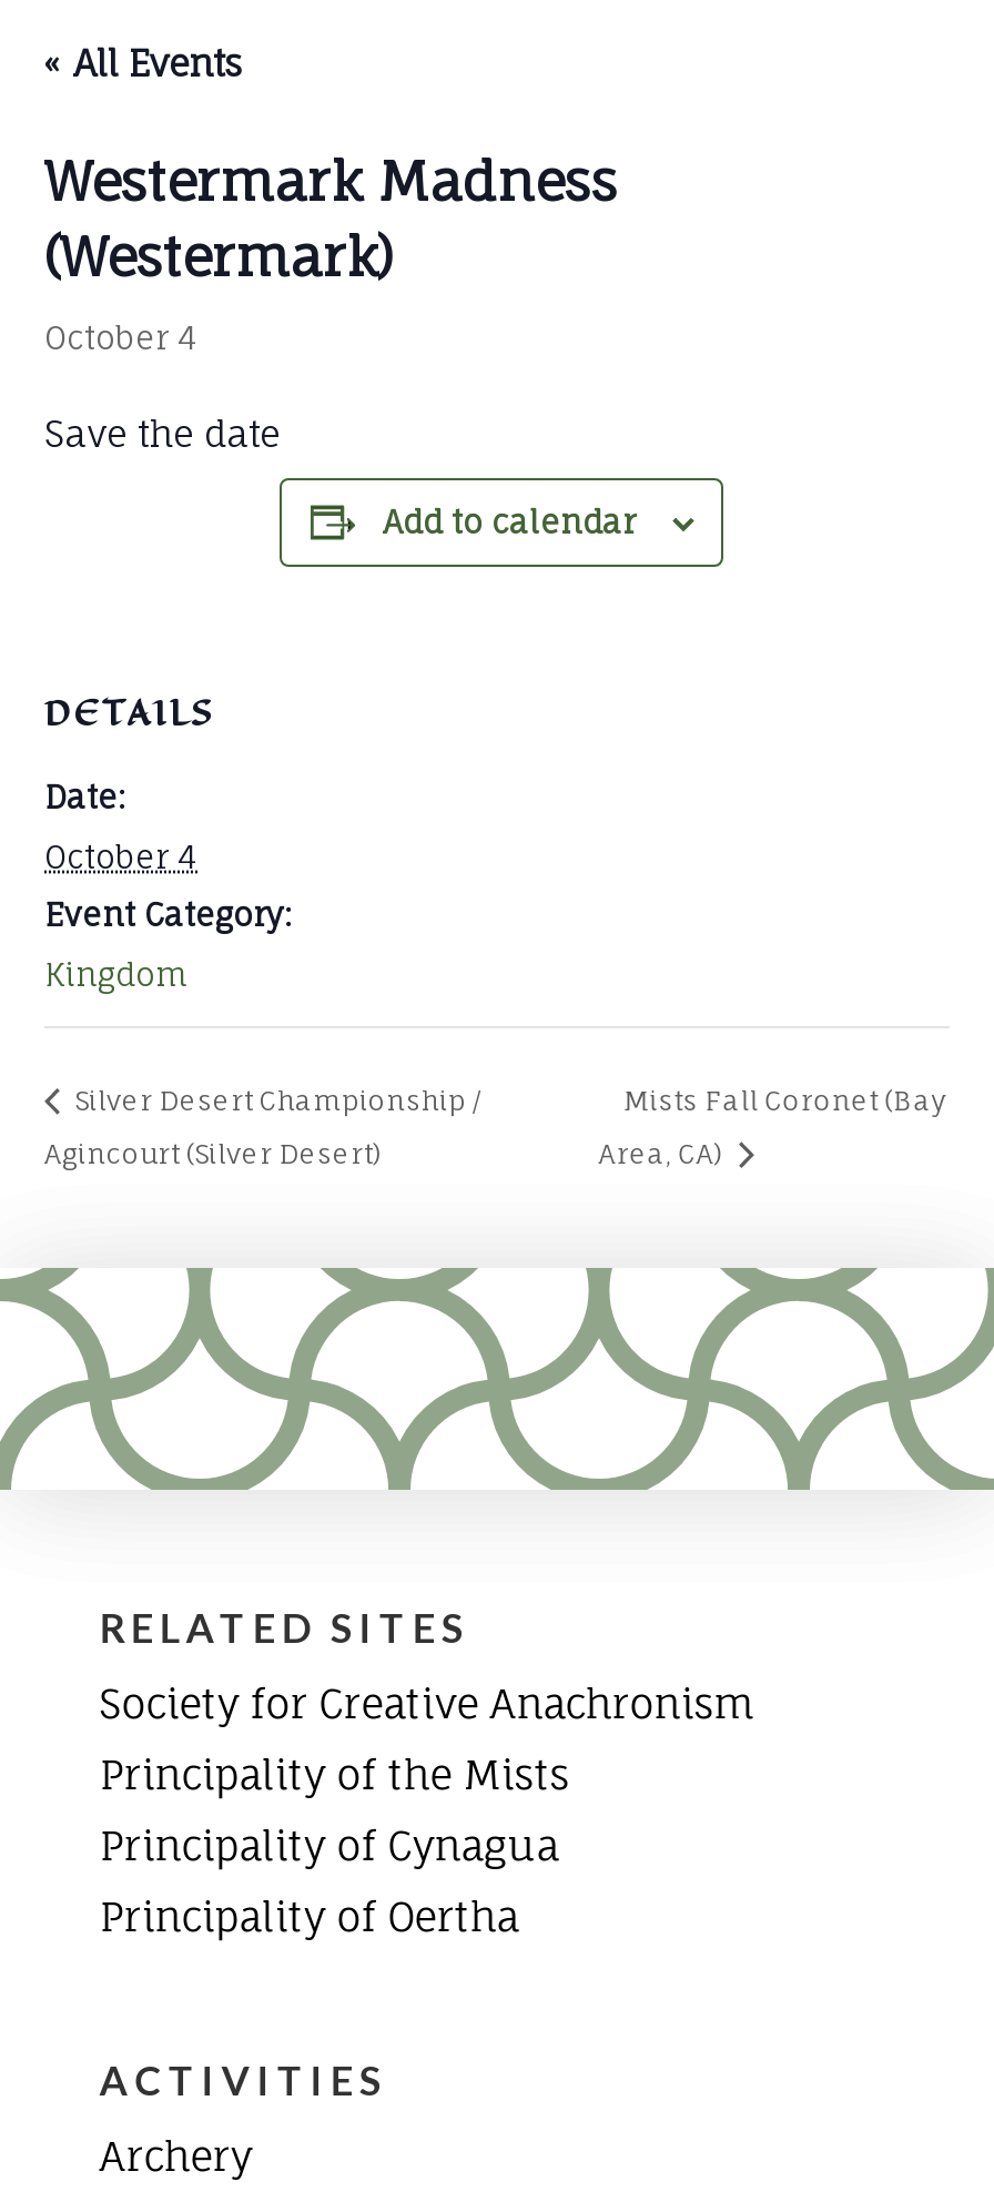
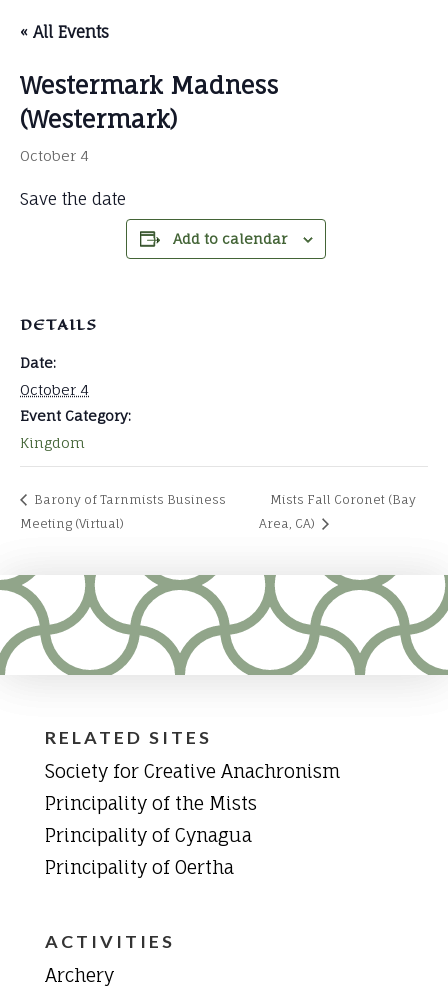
- Silver Desert Championship /
+ Barony of Tarnmists Business

- Agincourt (Silver Desert)
+ Meeting (Virtual)
